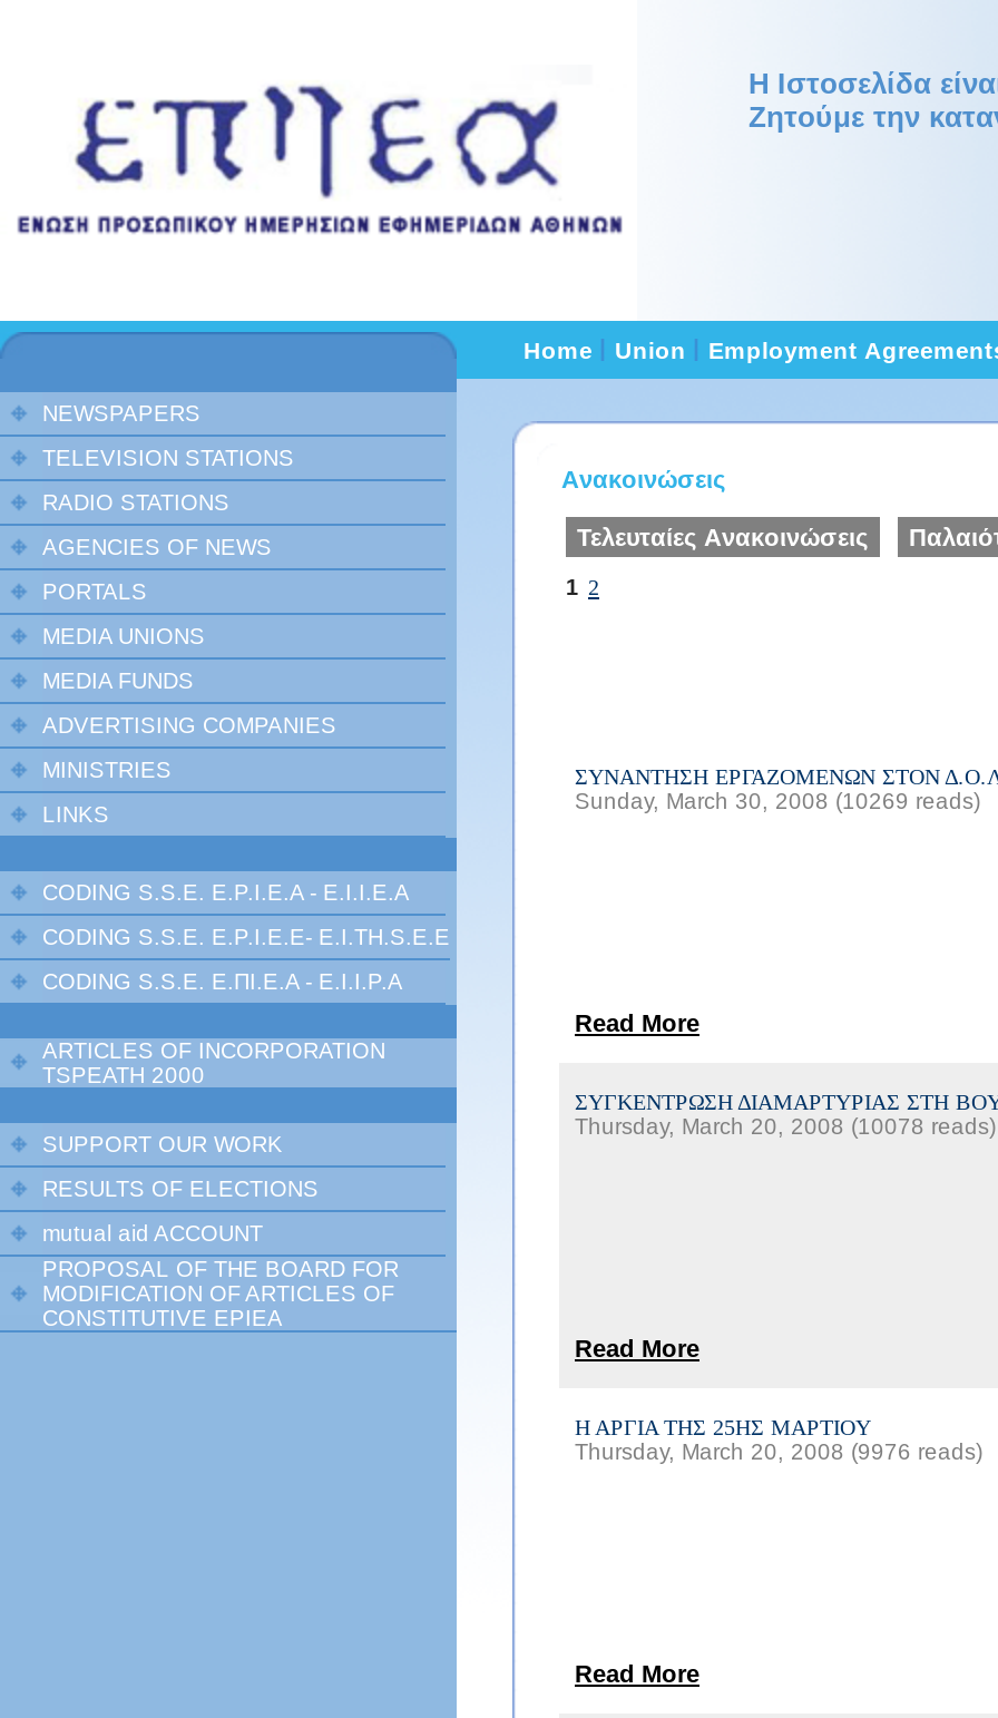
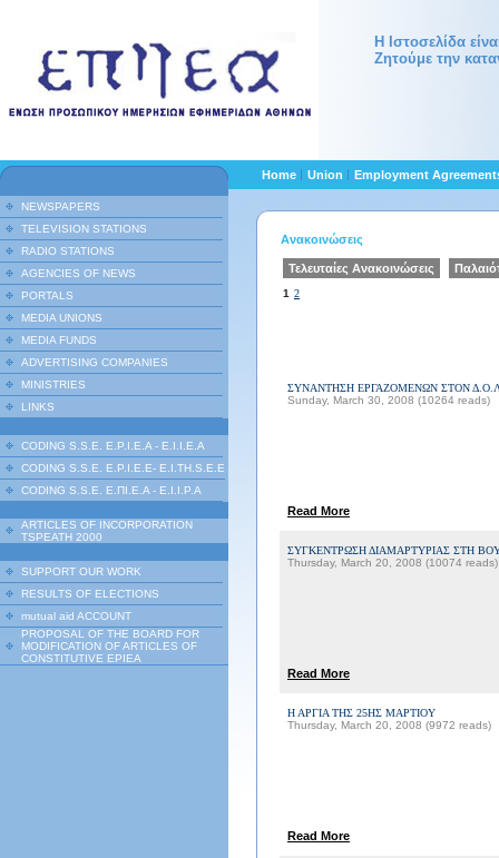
- Sunday, March 30, 2008 (10269 reads)
+ Sunday, March 30, 2008 (10264 reads)

- Thursday, March 20, 2008 (10078 reads)
+ Thursday, March 20, 2008 (10074 reads)

- Thursday, March 20, 2008 (9976 reads)
+ Thursday, March 20, 2008 (9972 reads)
